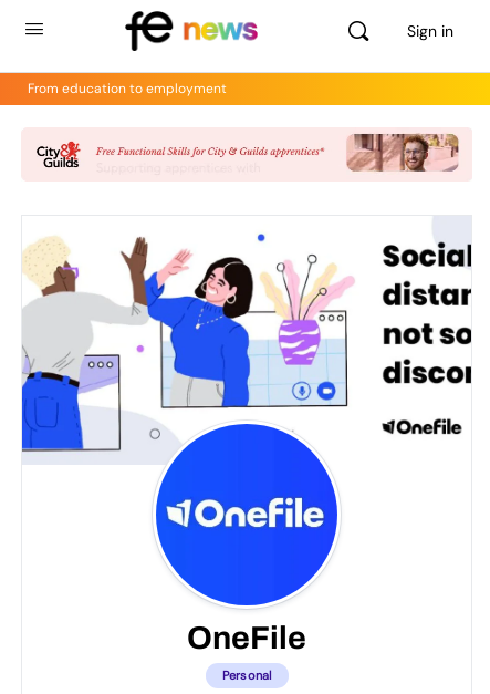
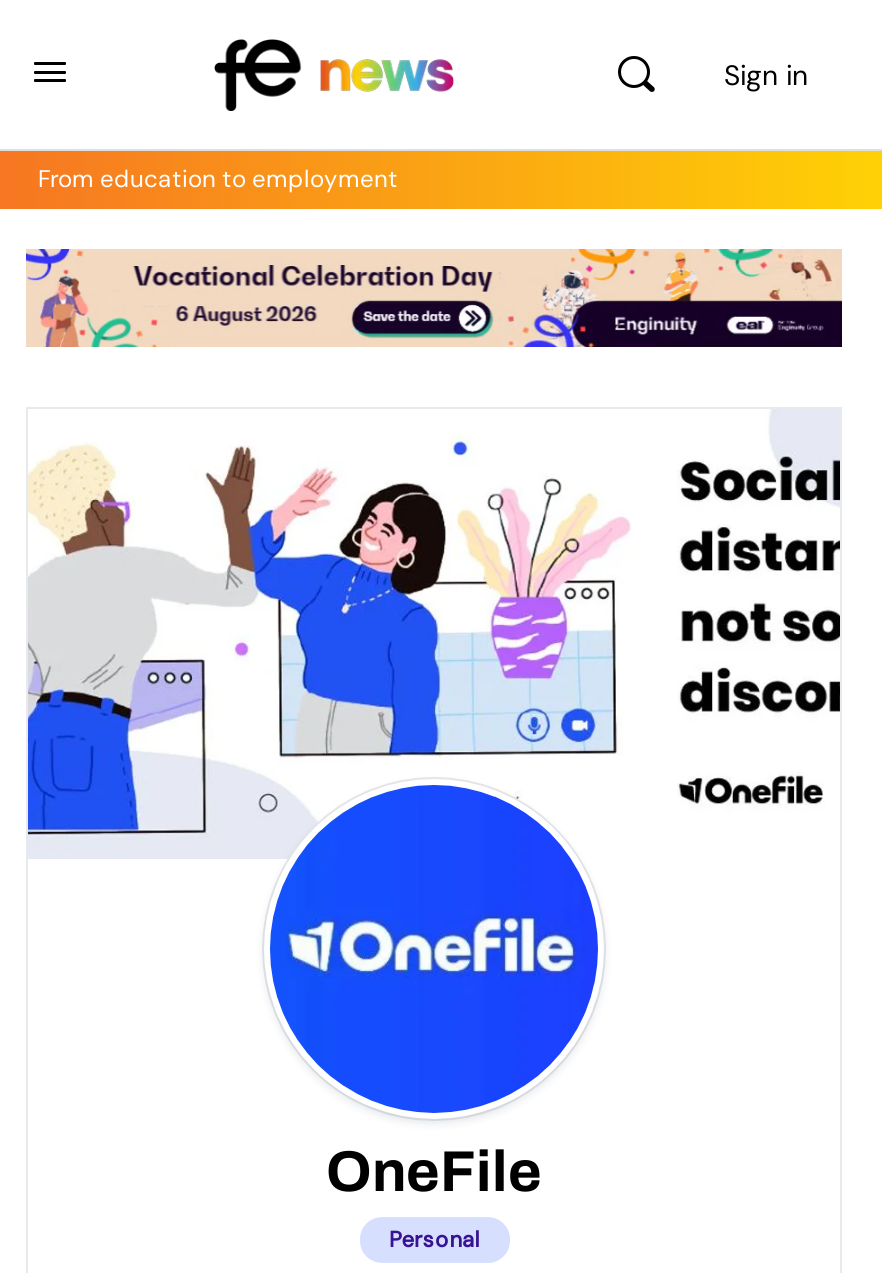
- [image]
+ [image]
